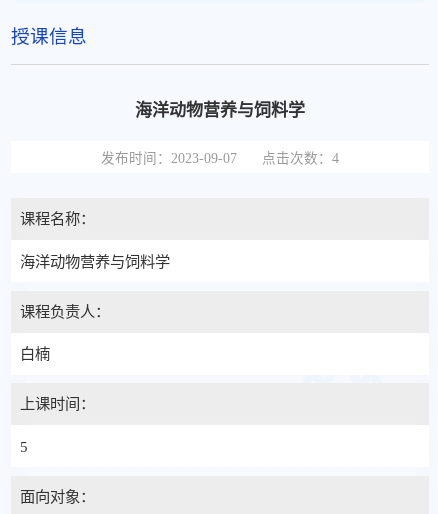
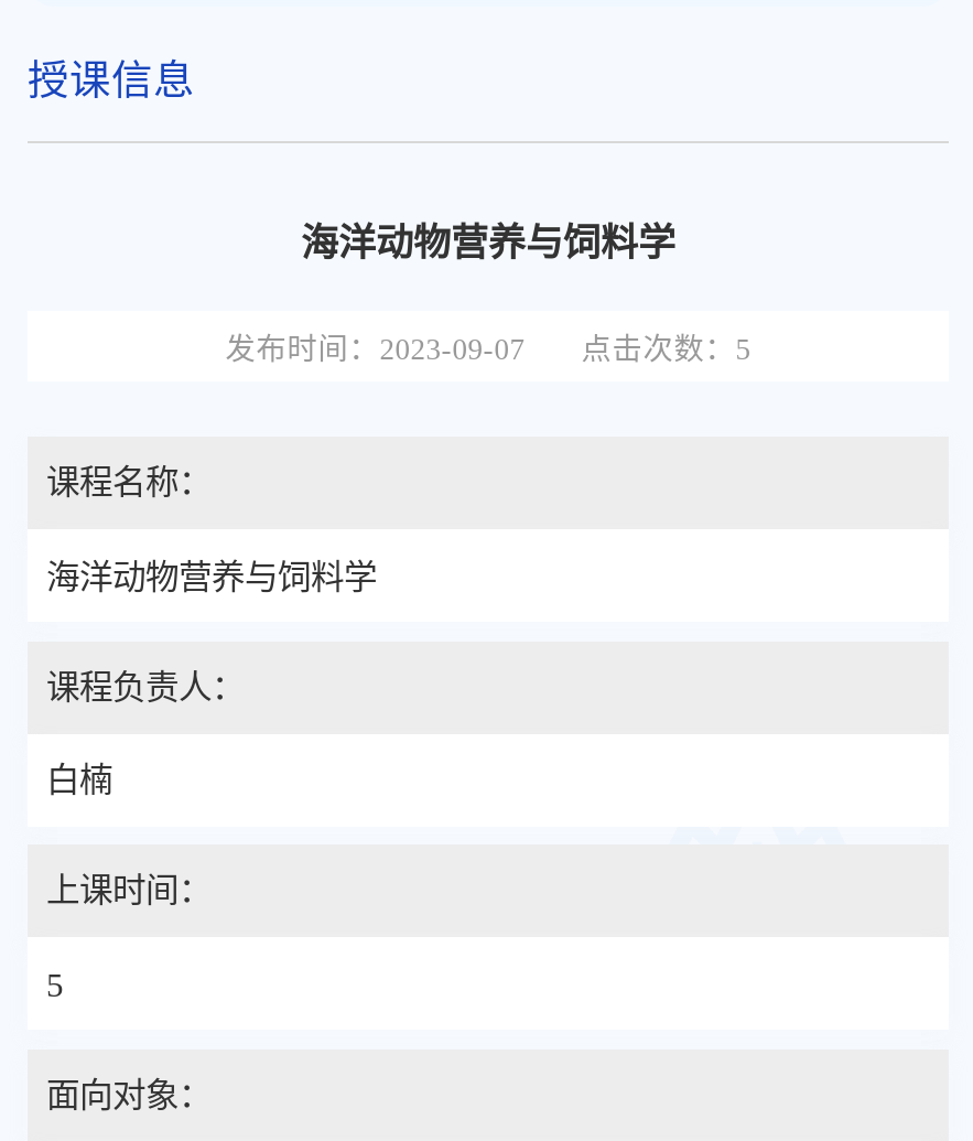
- 发布时间：2023-09-07 点击次数：4
+ 发布时间：2023-09-07 点击次数：5
